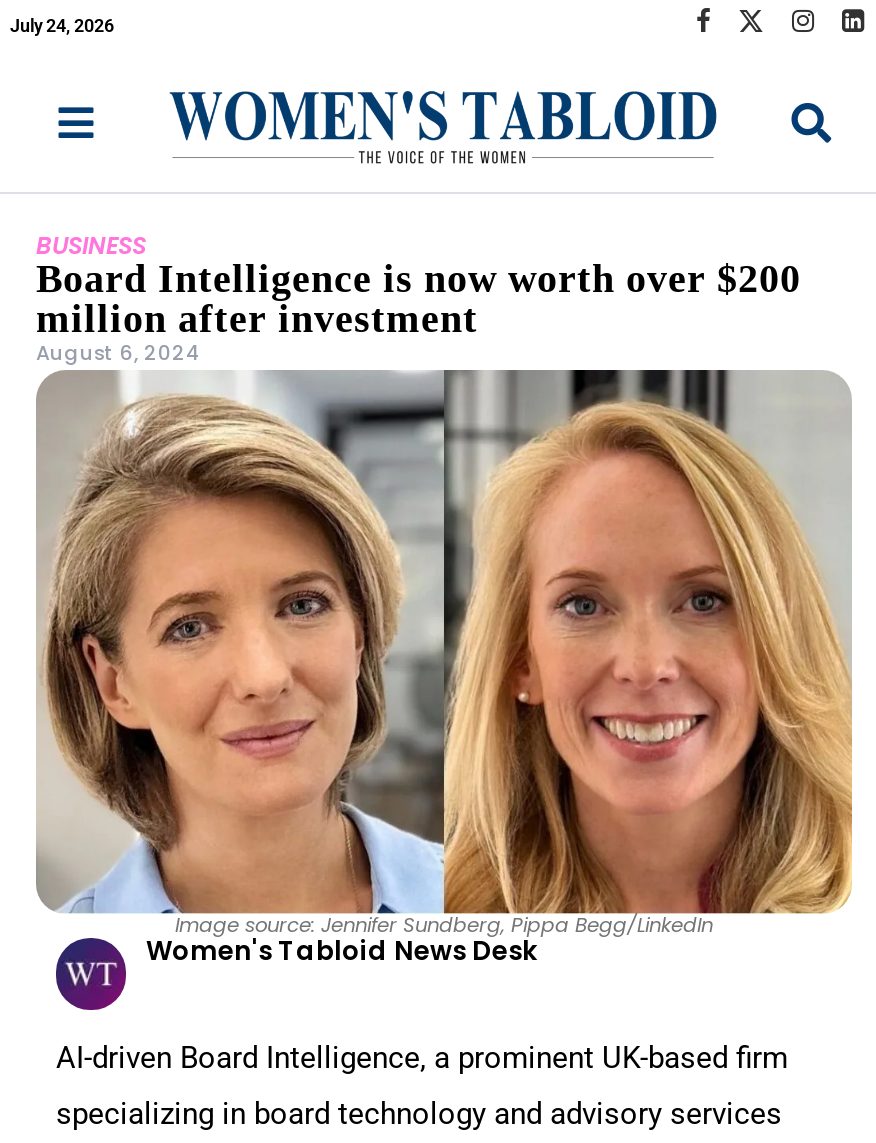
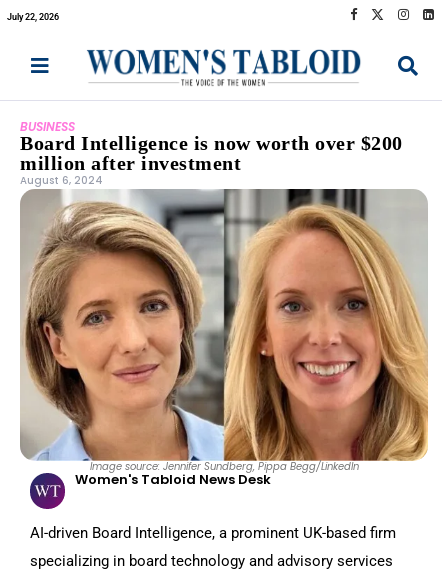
- July 24, 2026
+ July 22, 2026
